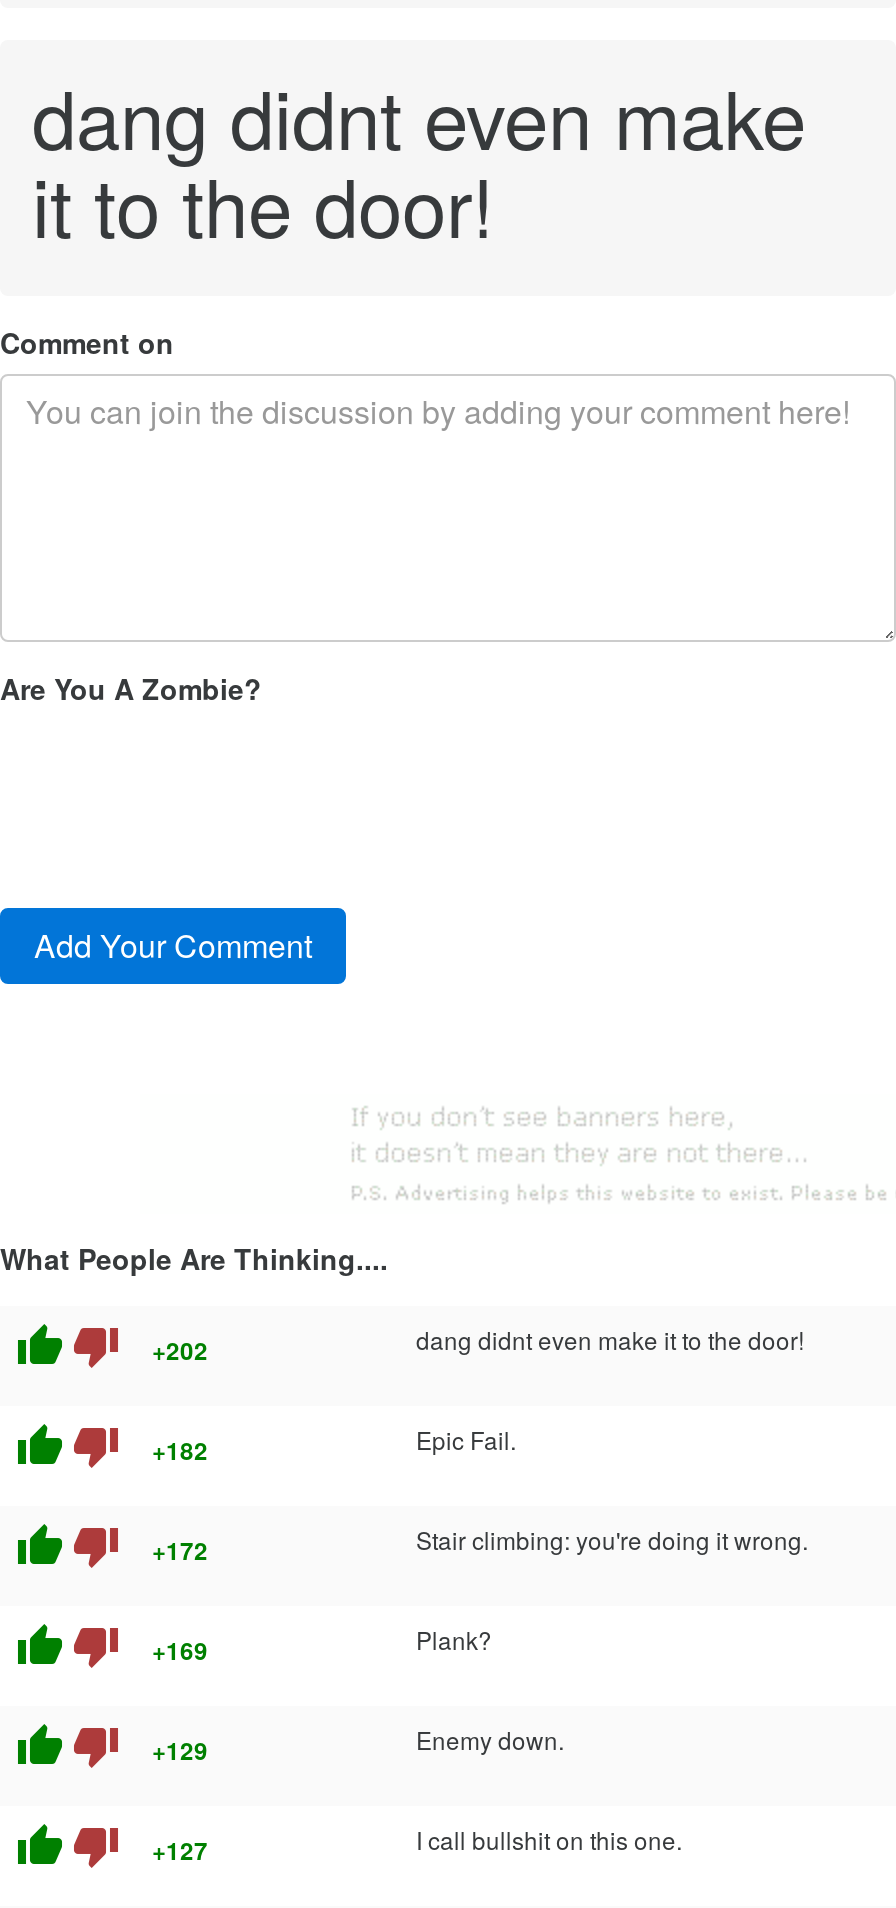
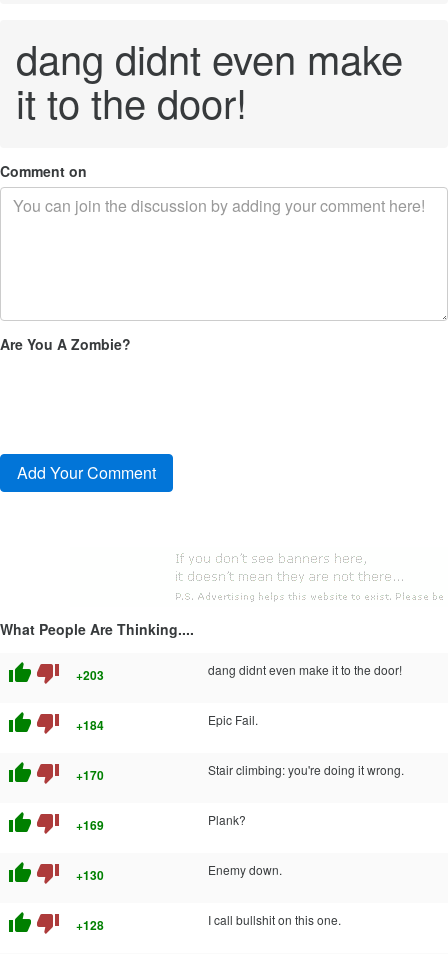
- +202
+ +203

- +182
+ +184

- +172
+ +170

- +129
+ +130

- +127
+ +128
